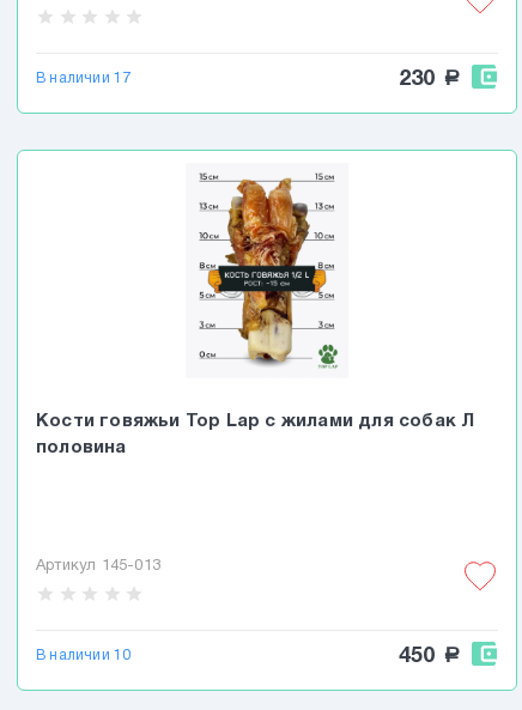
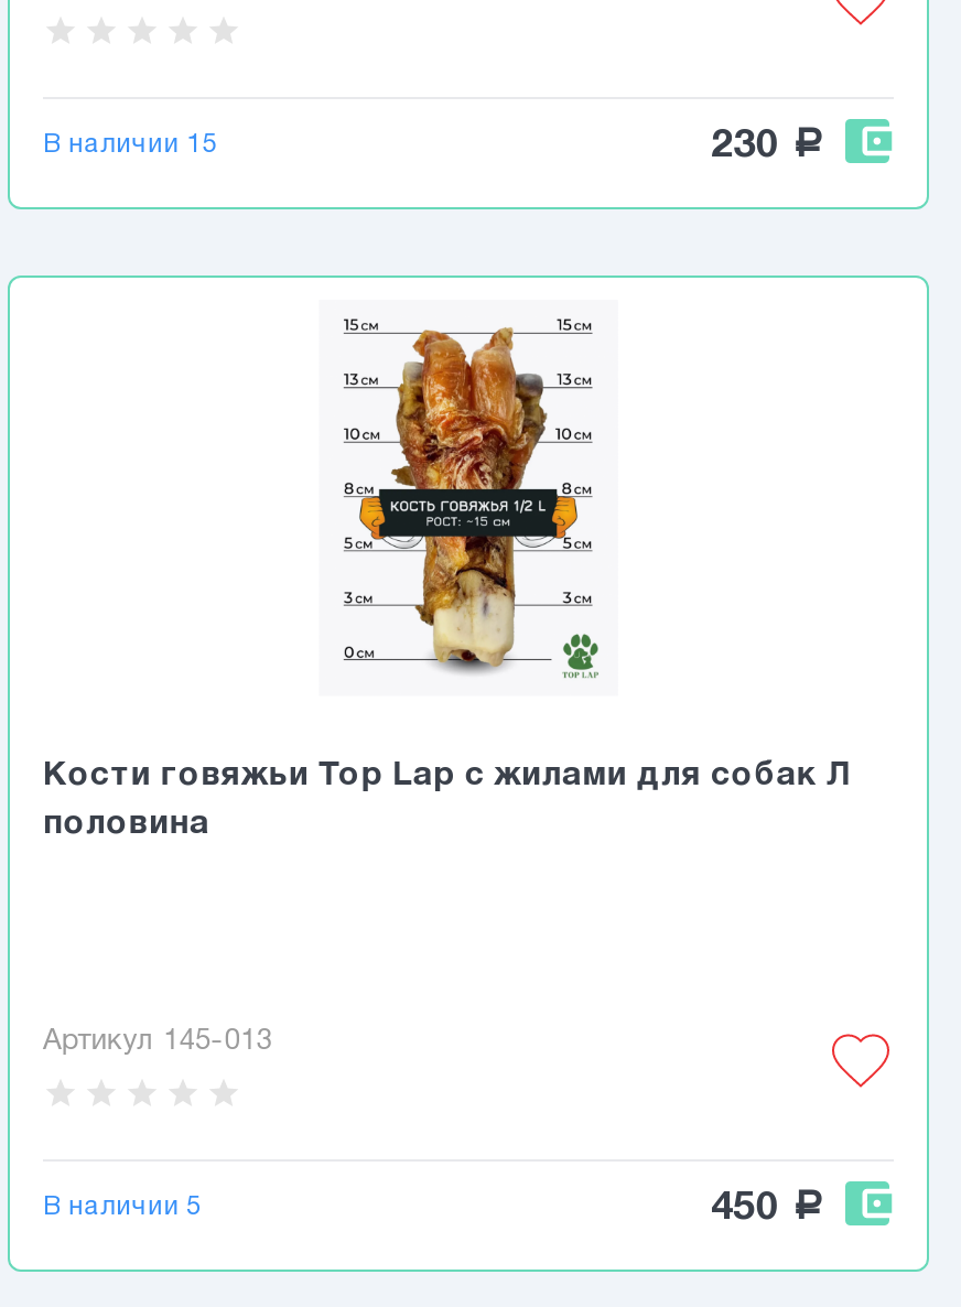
- В наличии 17
+ В наличии 15

- В наличии 10
+ В наличии 5
